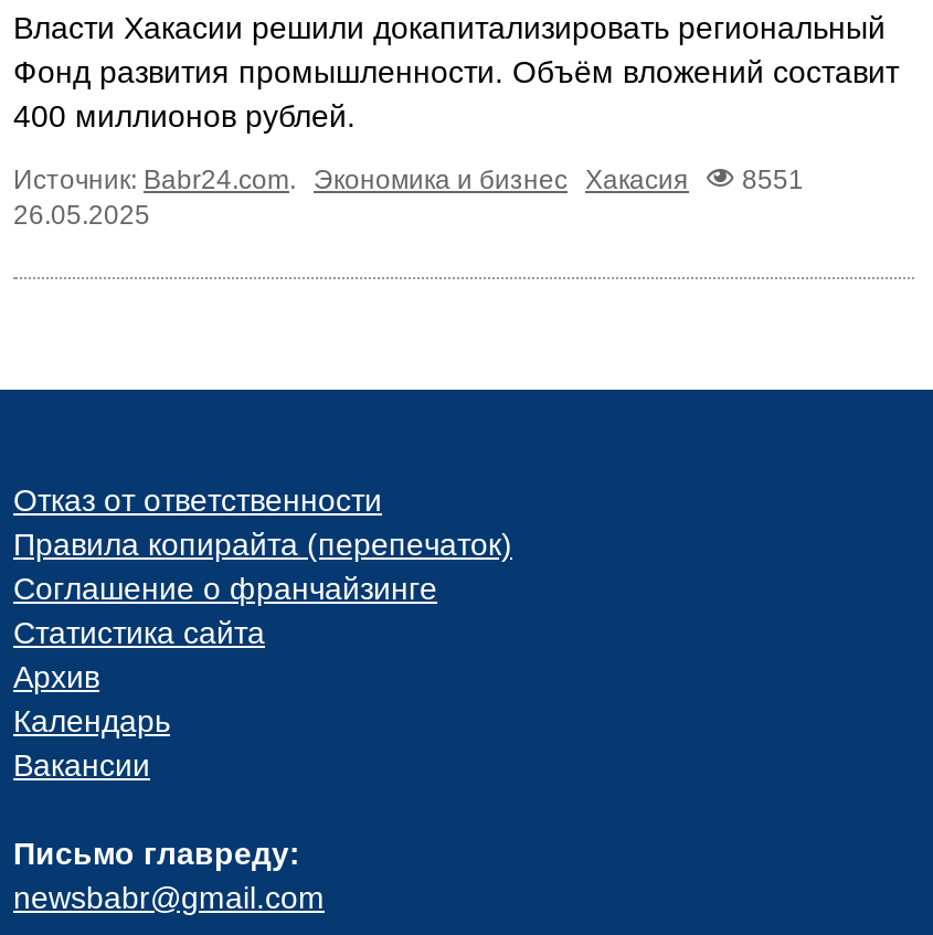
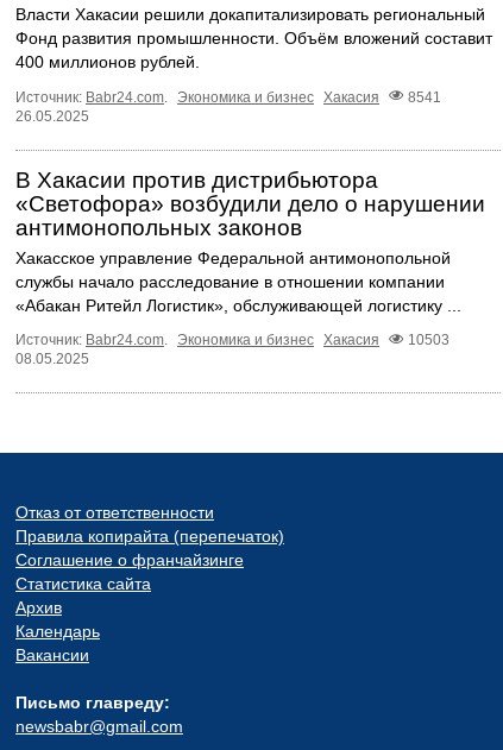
- Источник: Babr24.com. Экономика и бизнес Хакасия 8551
+ Источник: Babr24.com. Экономика и бизнес Хакасия 8541

+ В Хакасии против дистрибьютора
+ «Светофора» возбудили дело о нарушении
+ антимонопольных законов
+ Хакасское управление Федеральной антимонопольной
+ службы начало расследование в отношении компании
+ «Абакан Ритейл Логистик», обслуживающей логистику ...
+ Источник: Babr24.com. Экономика и бизнес Хакасия
+ 10503
+ 08.05.2025
